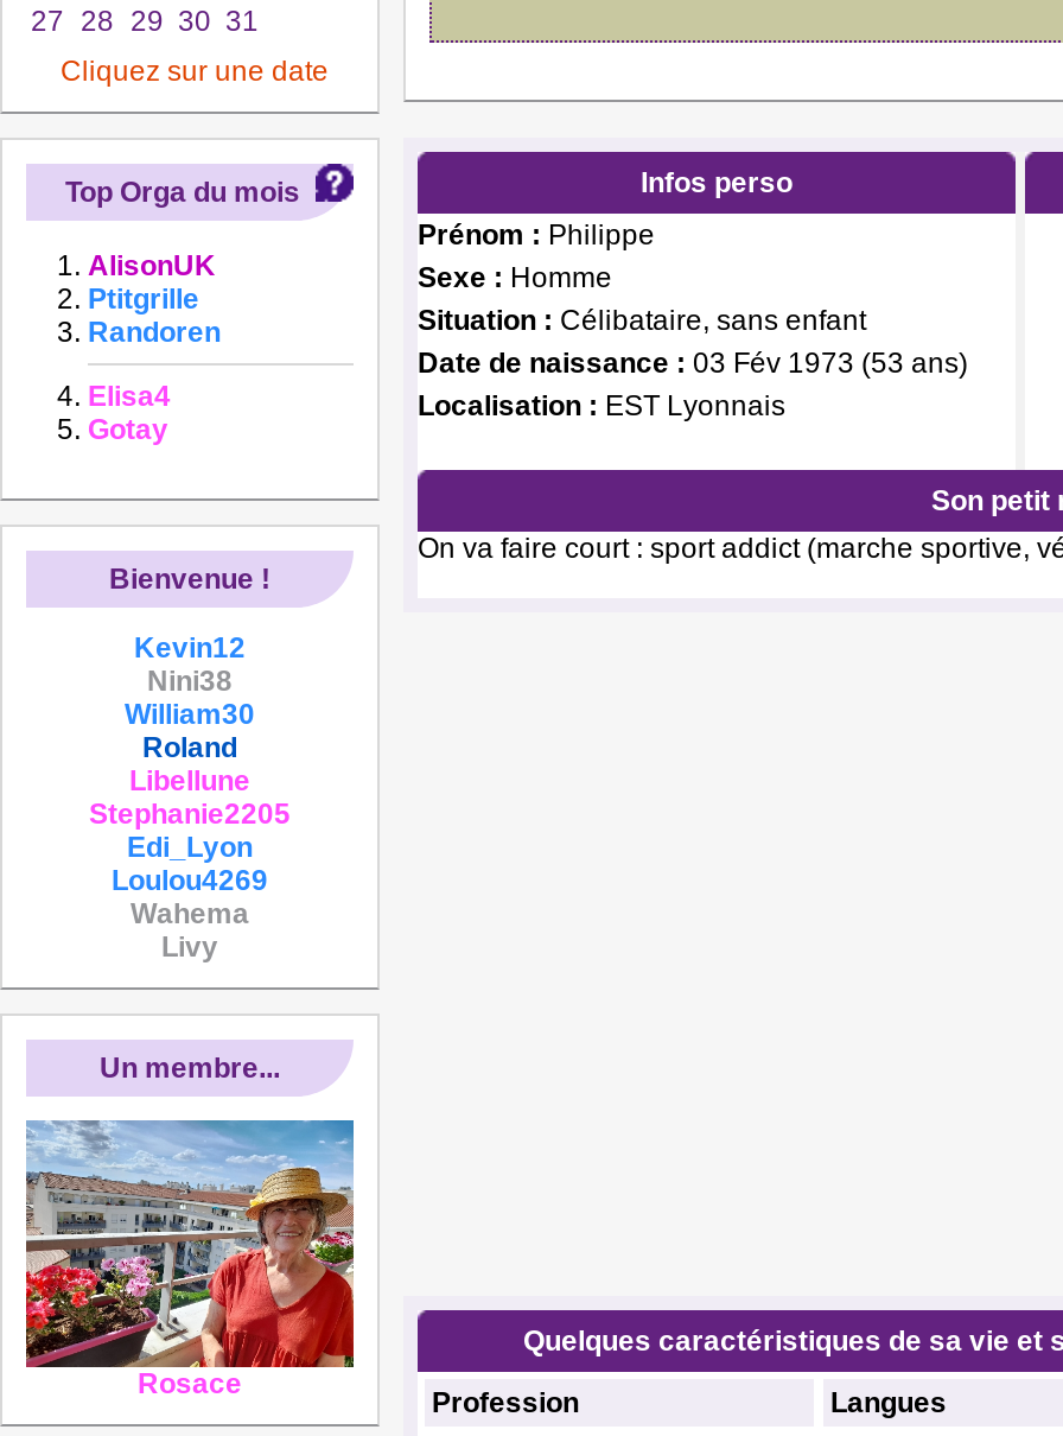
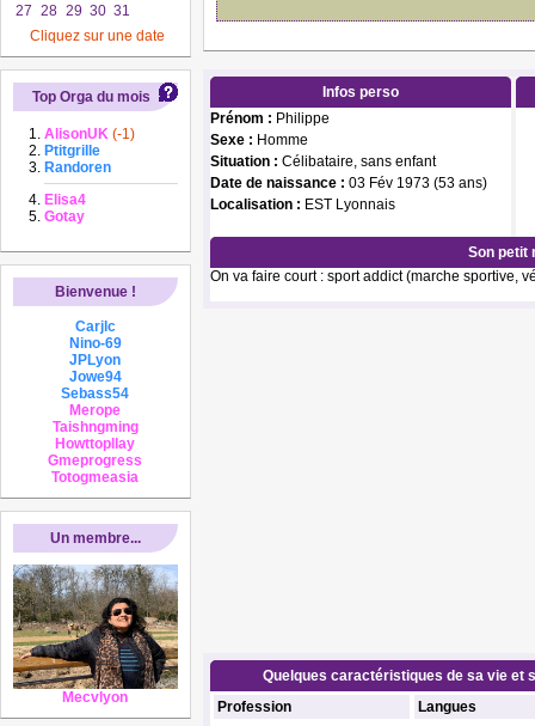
- AlisonUK
+ AlisonUK (-1)

- Kevin12
- Nini38
- William30
- Roland
- Libellune
- Stephanie2205
- Edi_Lyon
- Loulou4269
- Wahema
- Livy
+ Carjlc
+ Nino-69
+ JPLyon
+ Jowe94
+ Sebass54
+ Merope
+ Taishngming
+ Howttopllay
+ Gmeprogress
+ Totogmeasia

- [image]
- Rosace
+ [image]
+ Mecvlyon
